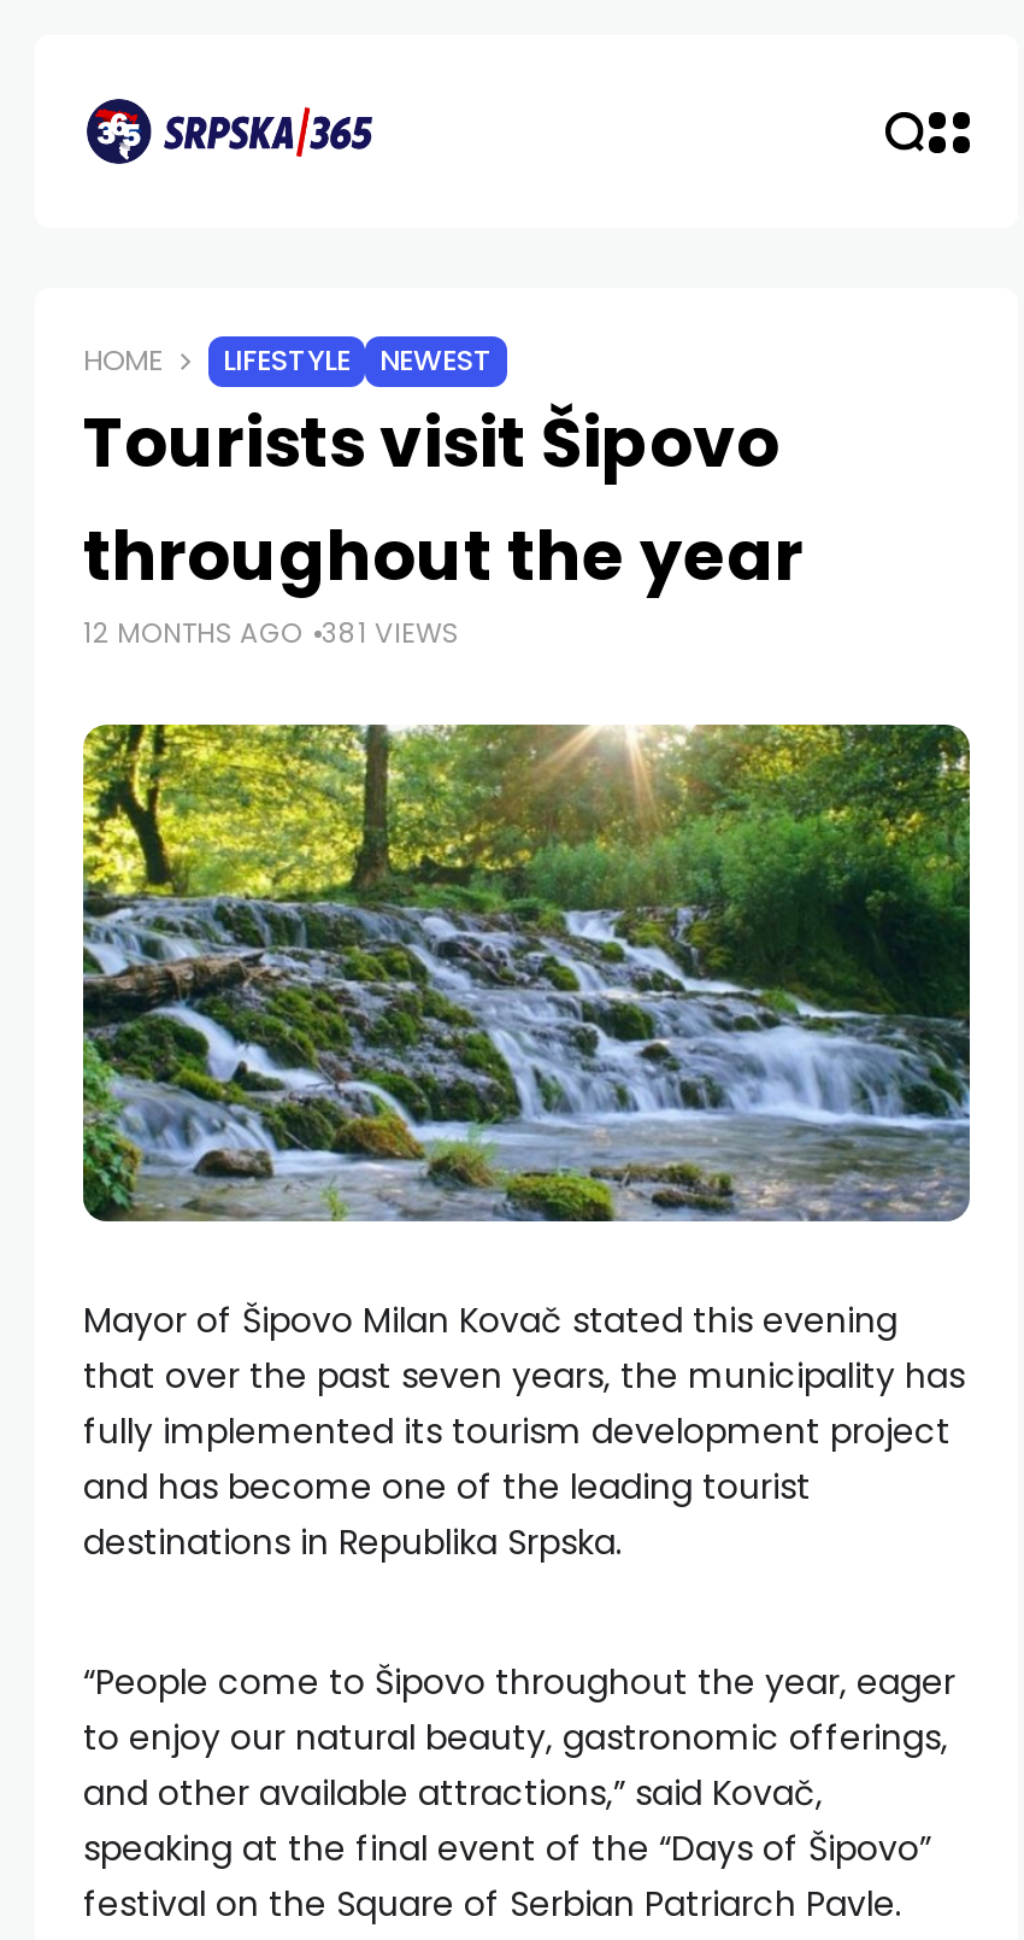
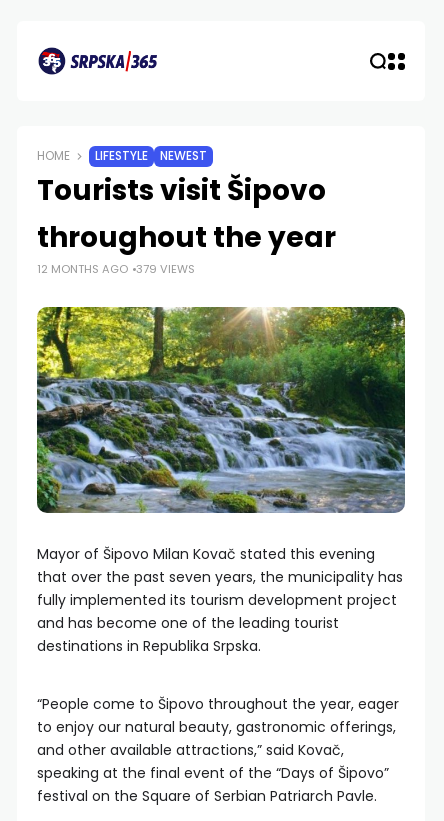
- 12 MONTHS AGO 381 VIEWS
+ 12 MONTHS AGO 379 VIEWS
